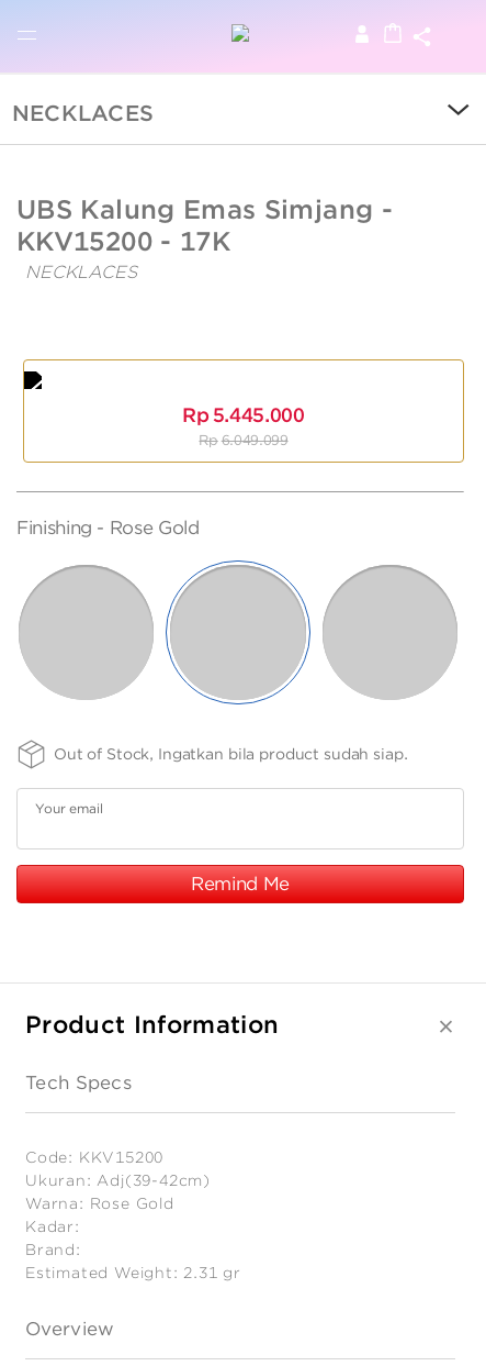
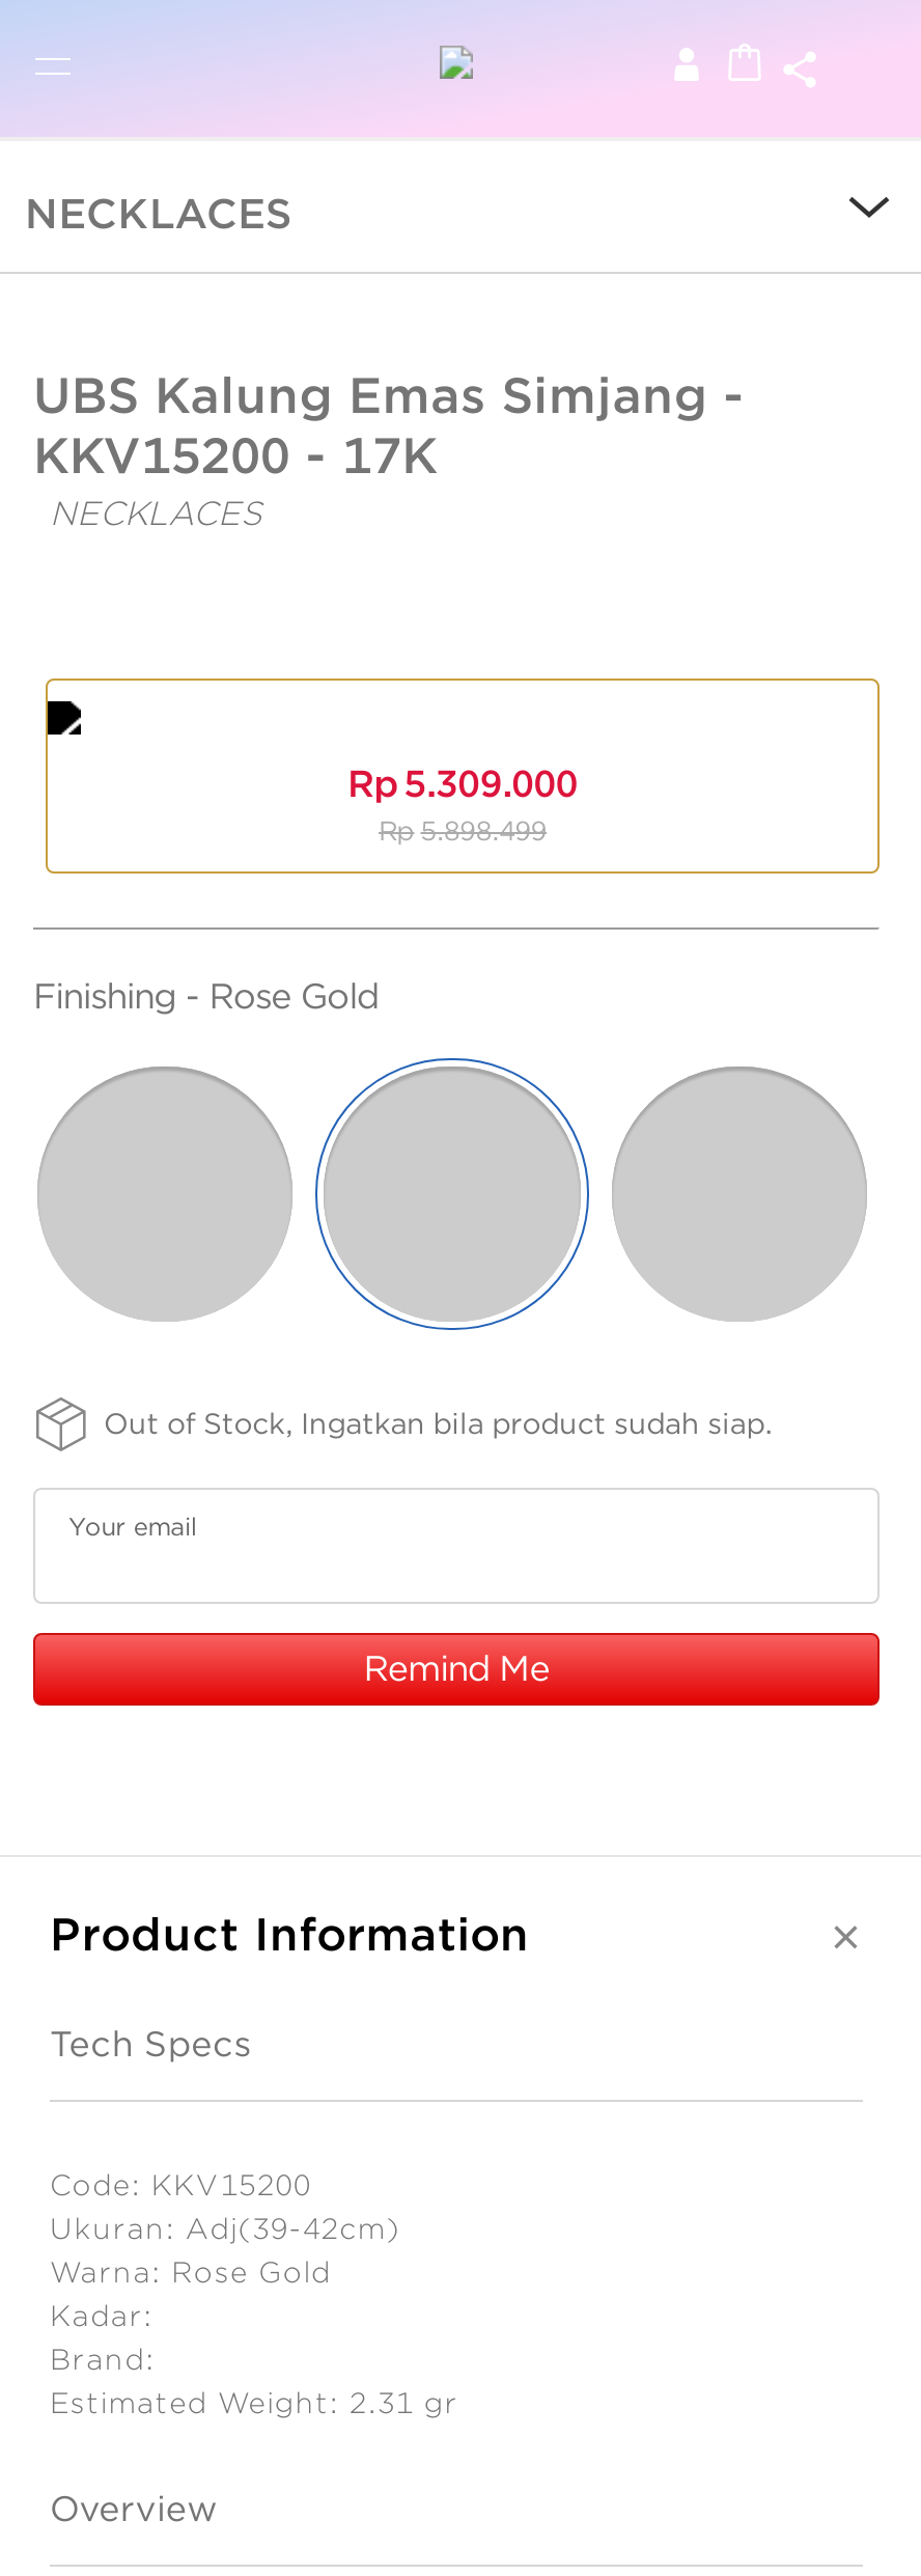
- Rp 5.445.000
+ Rp 5.309.000

- Rp 6.049.099
+ Rp 5.898.499
